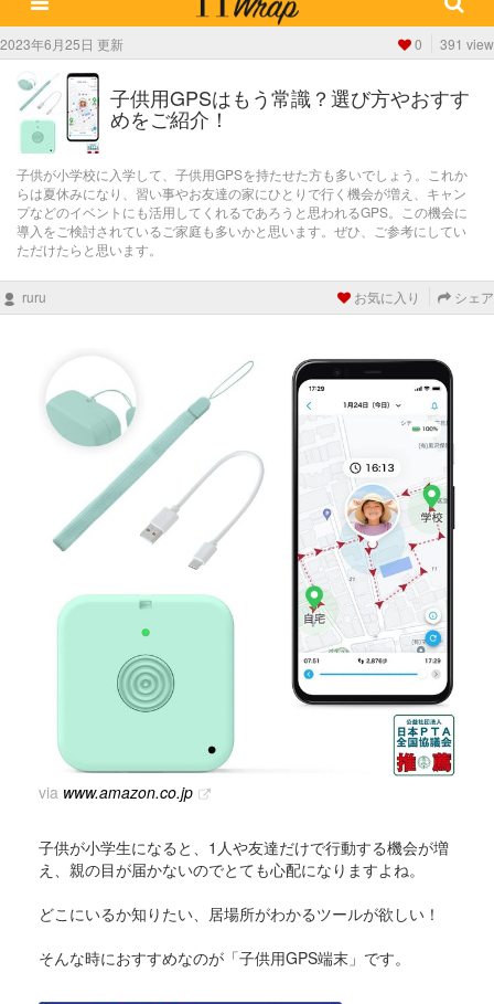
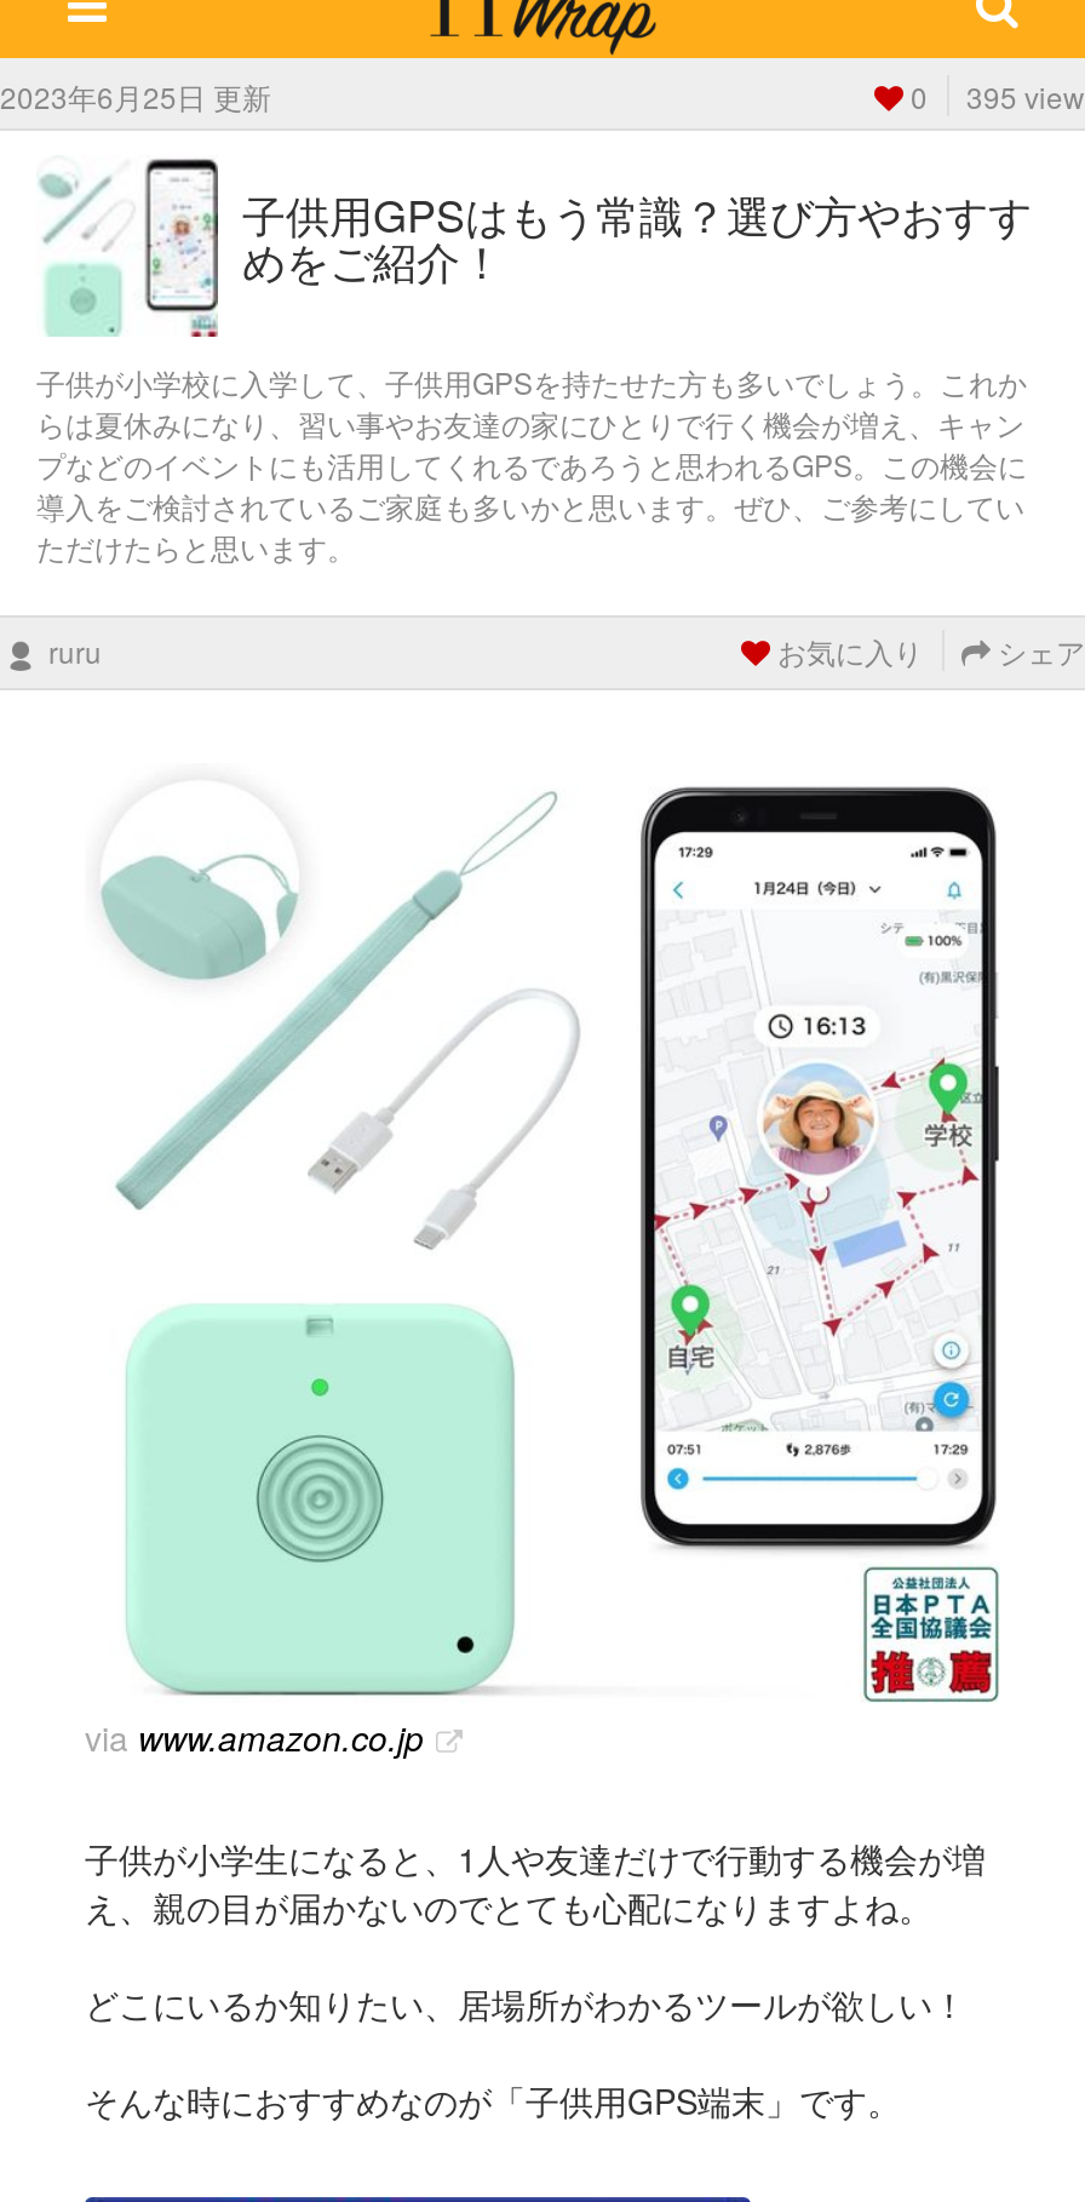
- 0 391 view
+ 0 395 view
